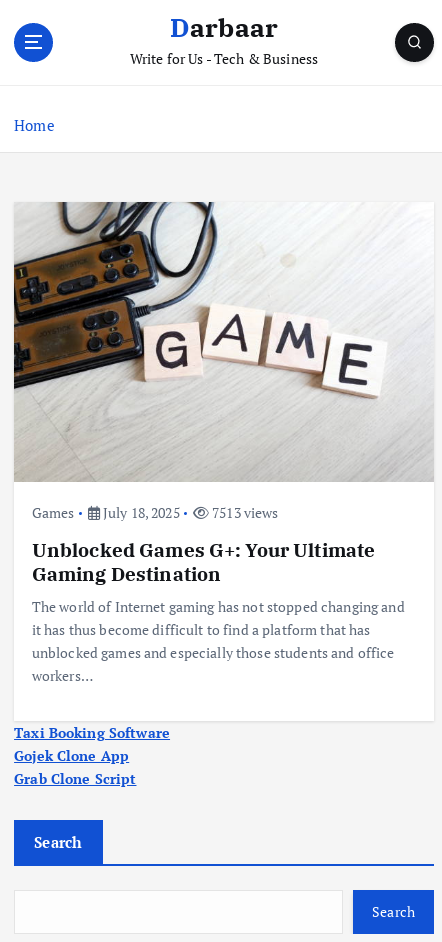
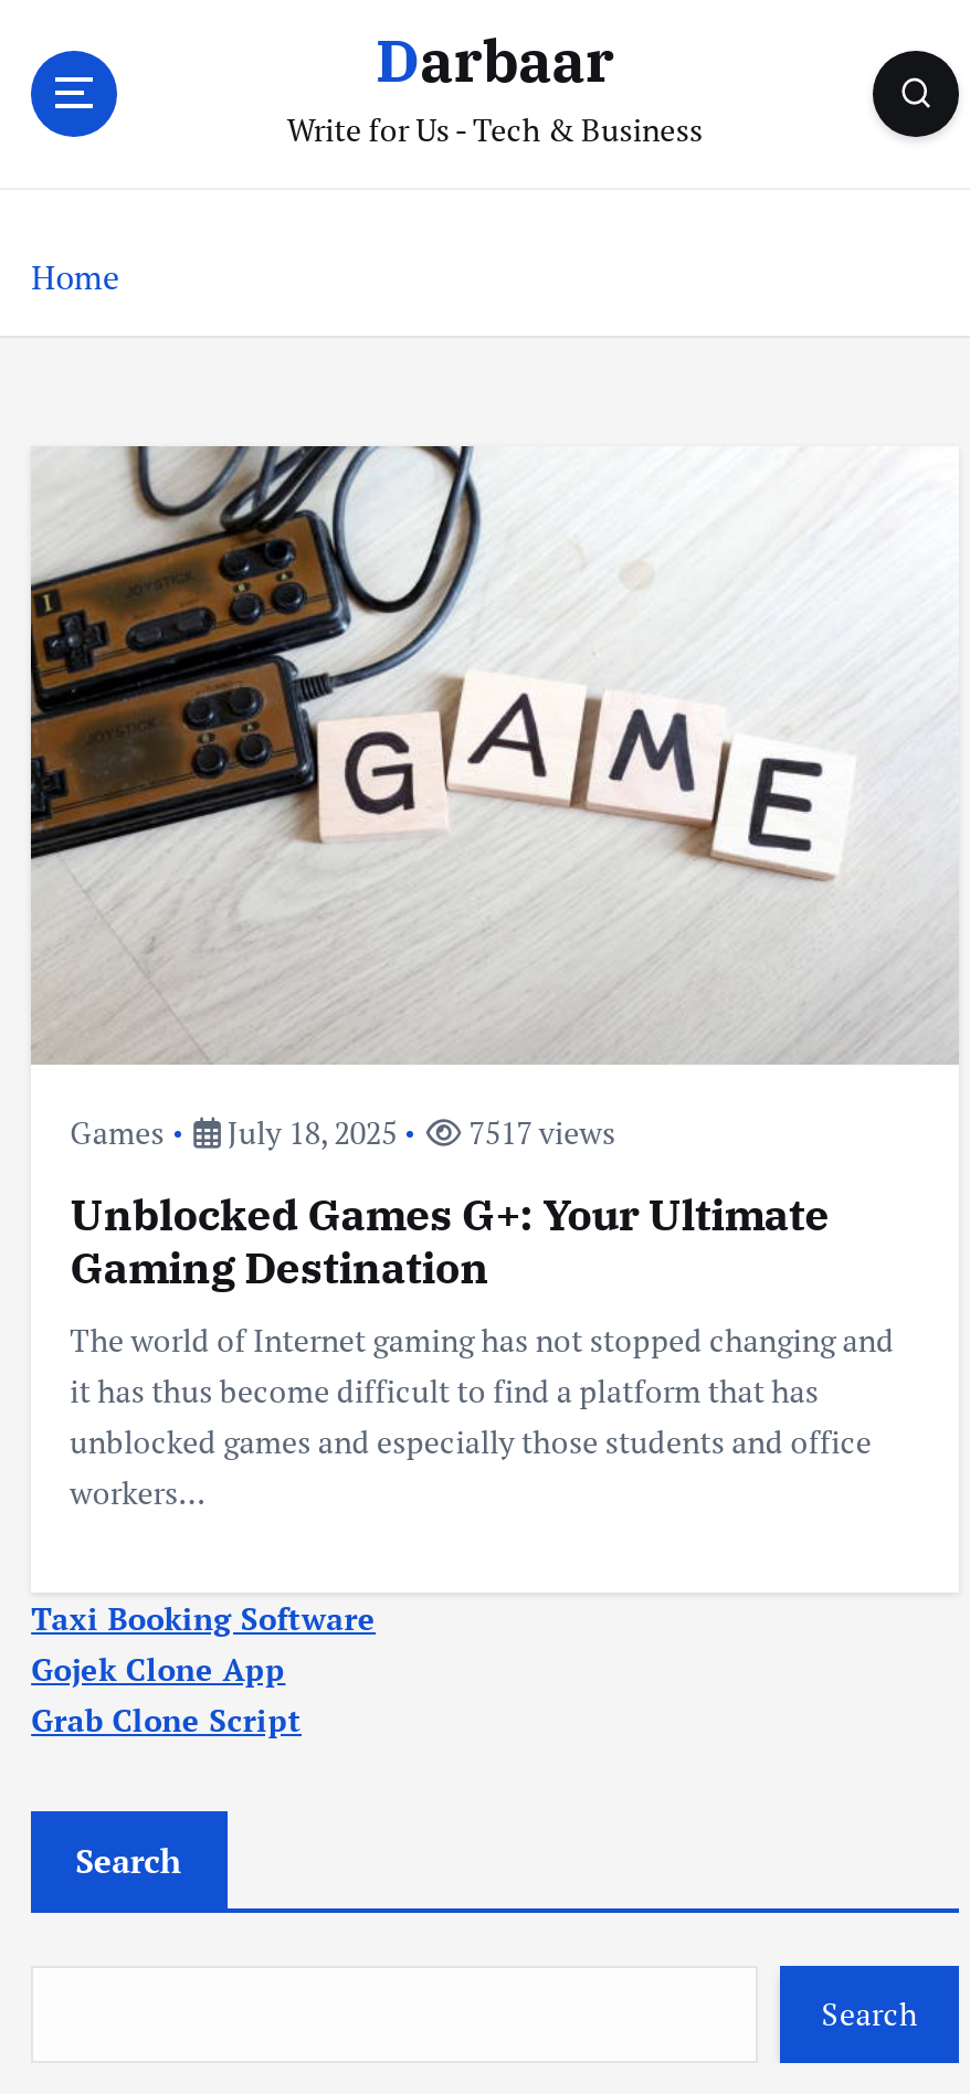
- Games July 18, 2025 7513 views
+ Games July 18, 2025 7517 views
